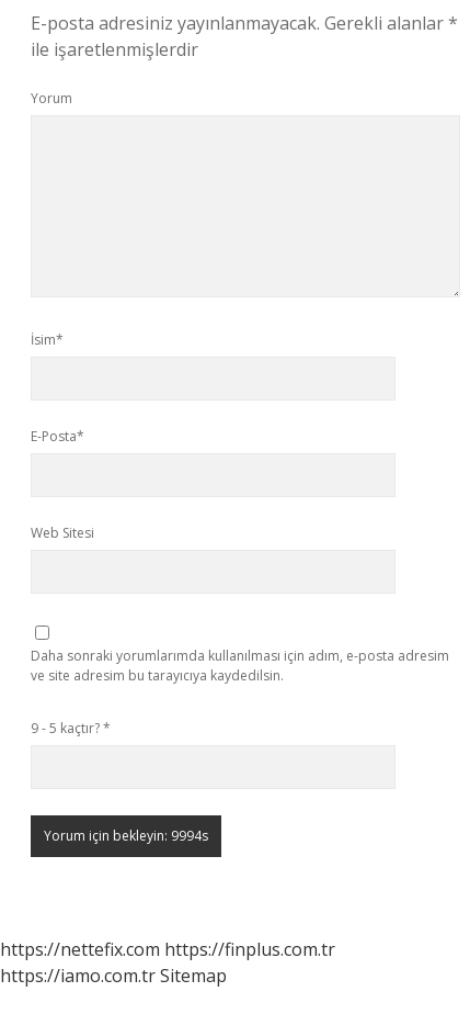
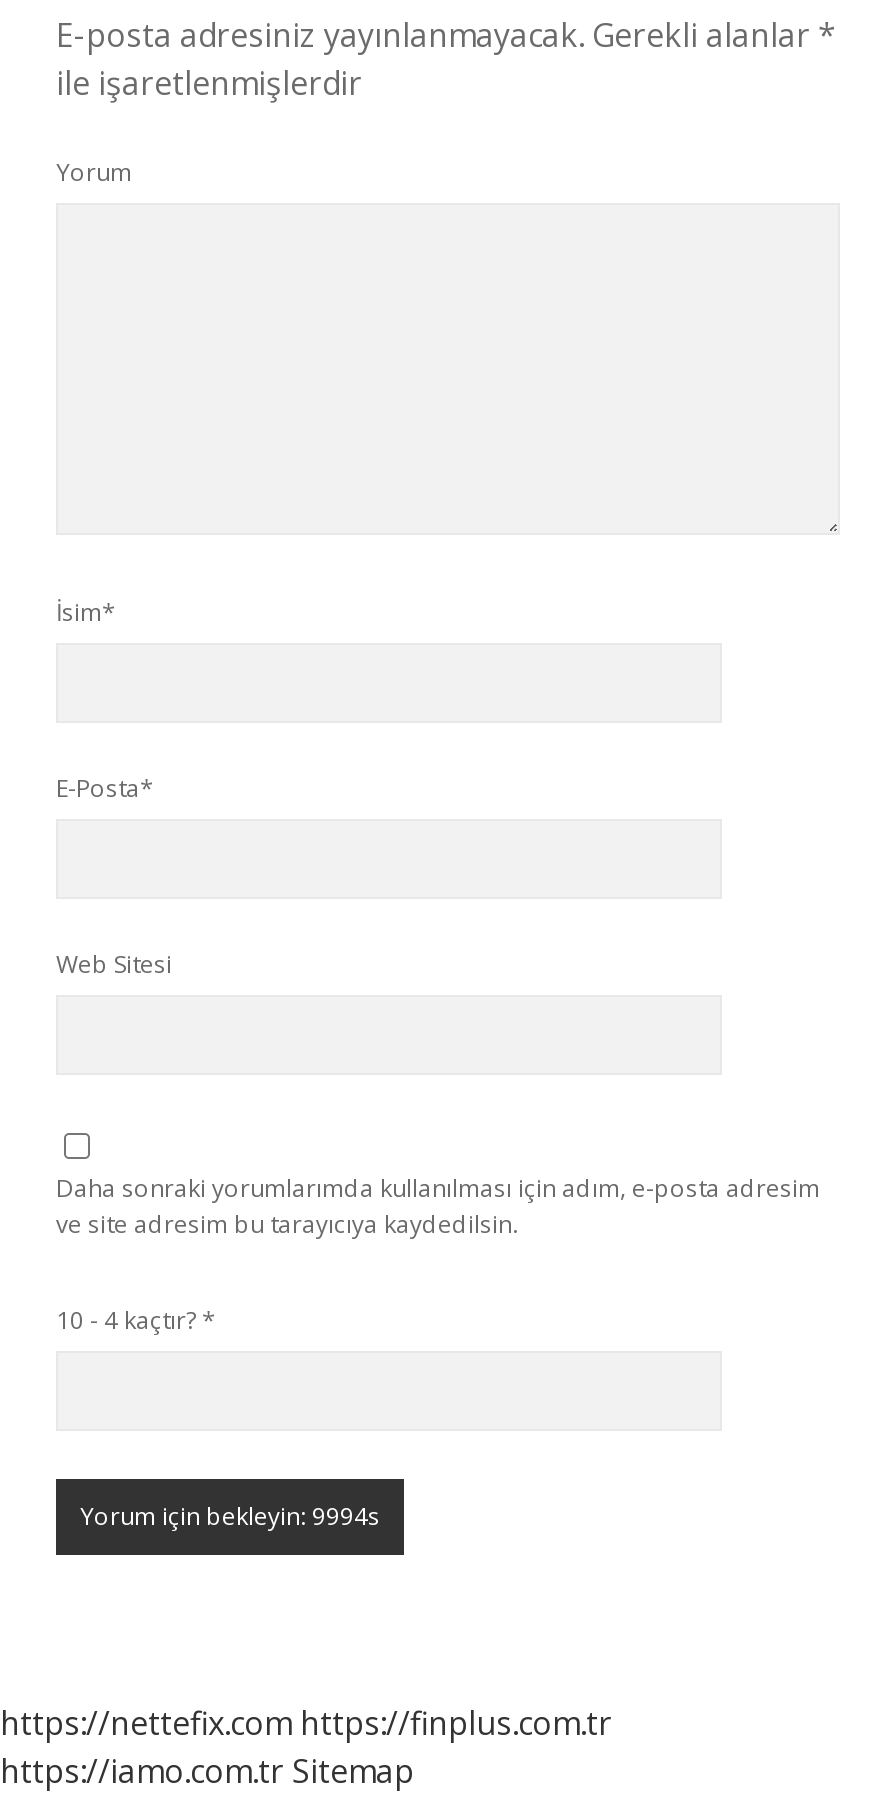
- 9 - 5 kaçtır? *
+ 10 - 4 kaçtır? *
